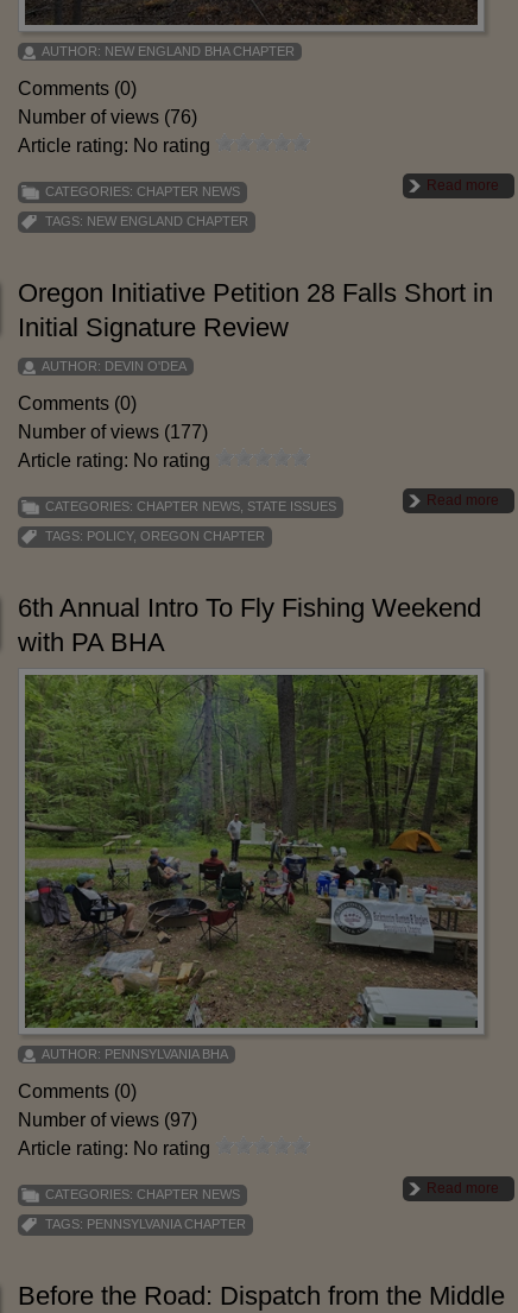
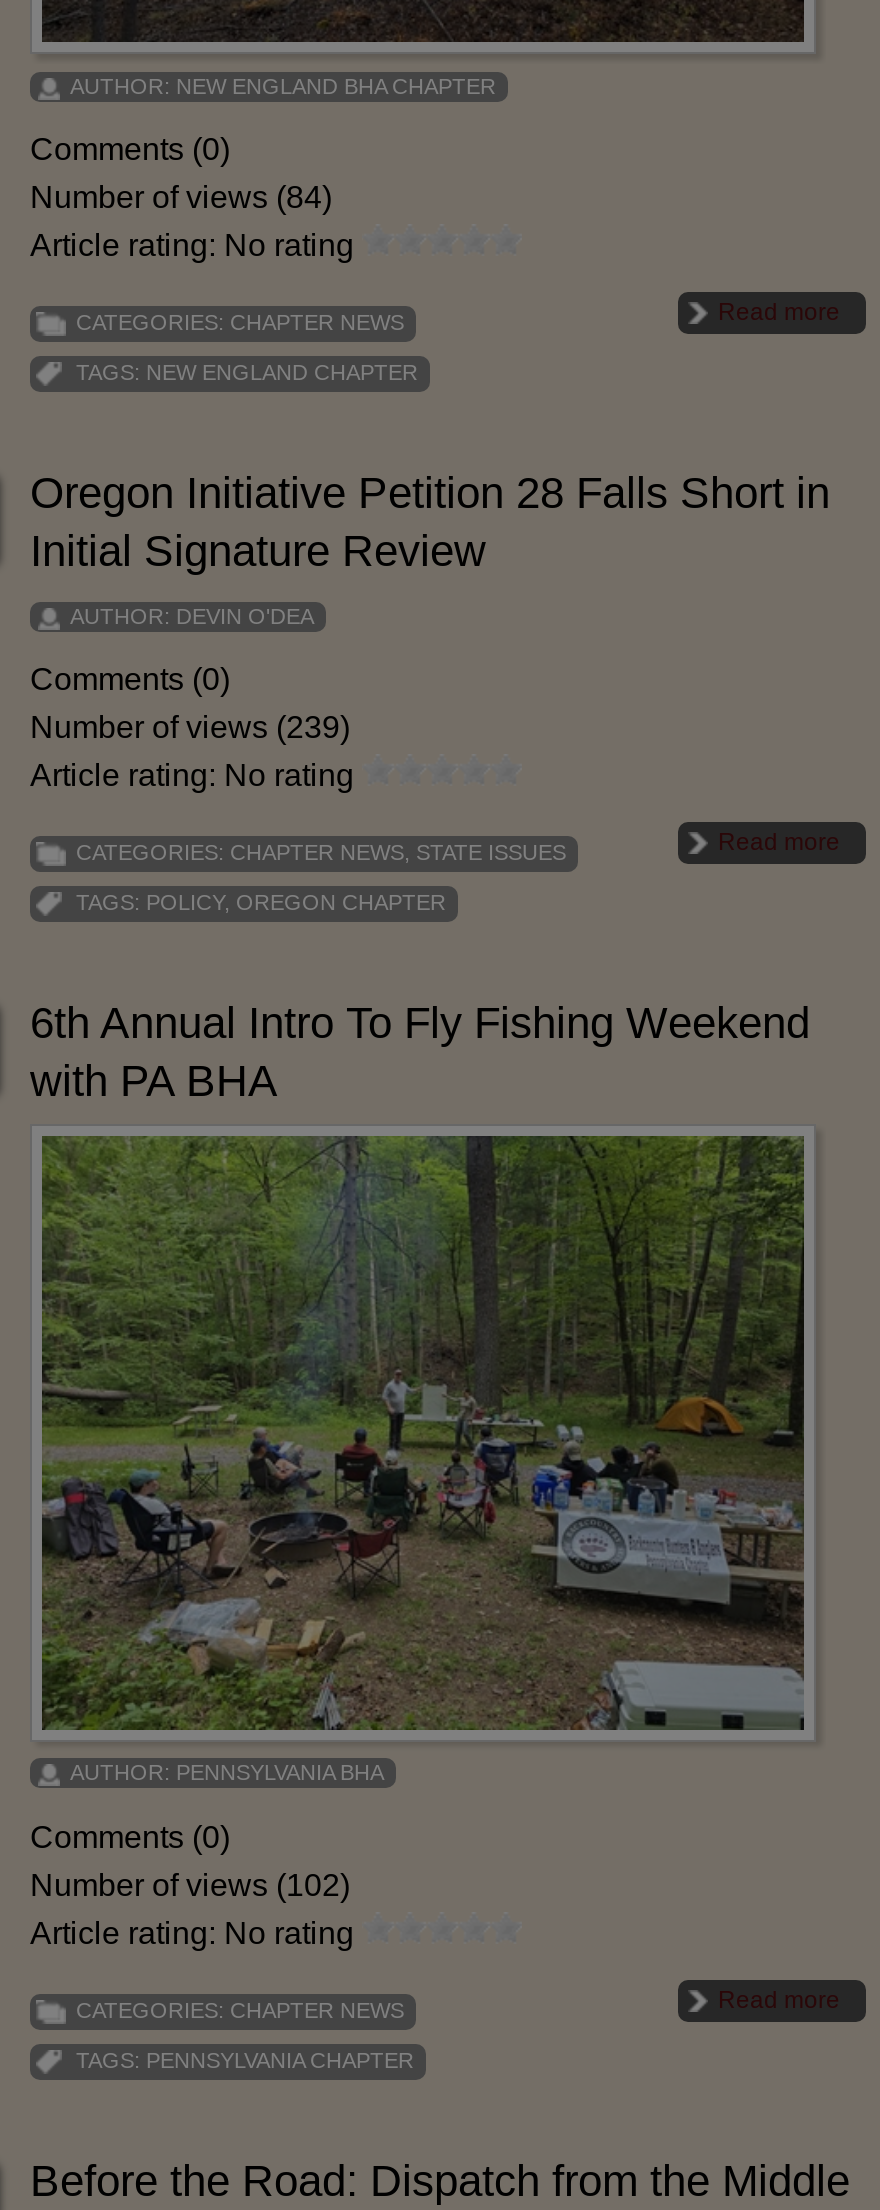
- Number of views (76)
+ Number of views (84)

- Number of views (177)
+ Number of views (239)

- Number of views (97)
+ Number of views (102)
